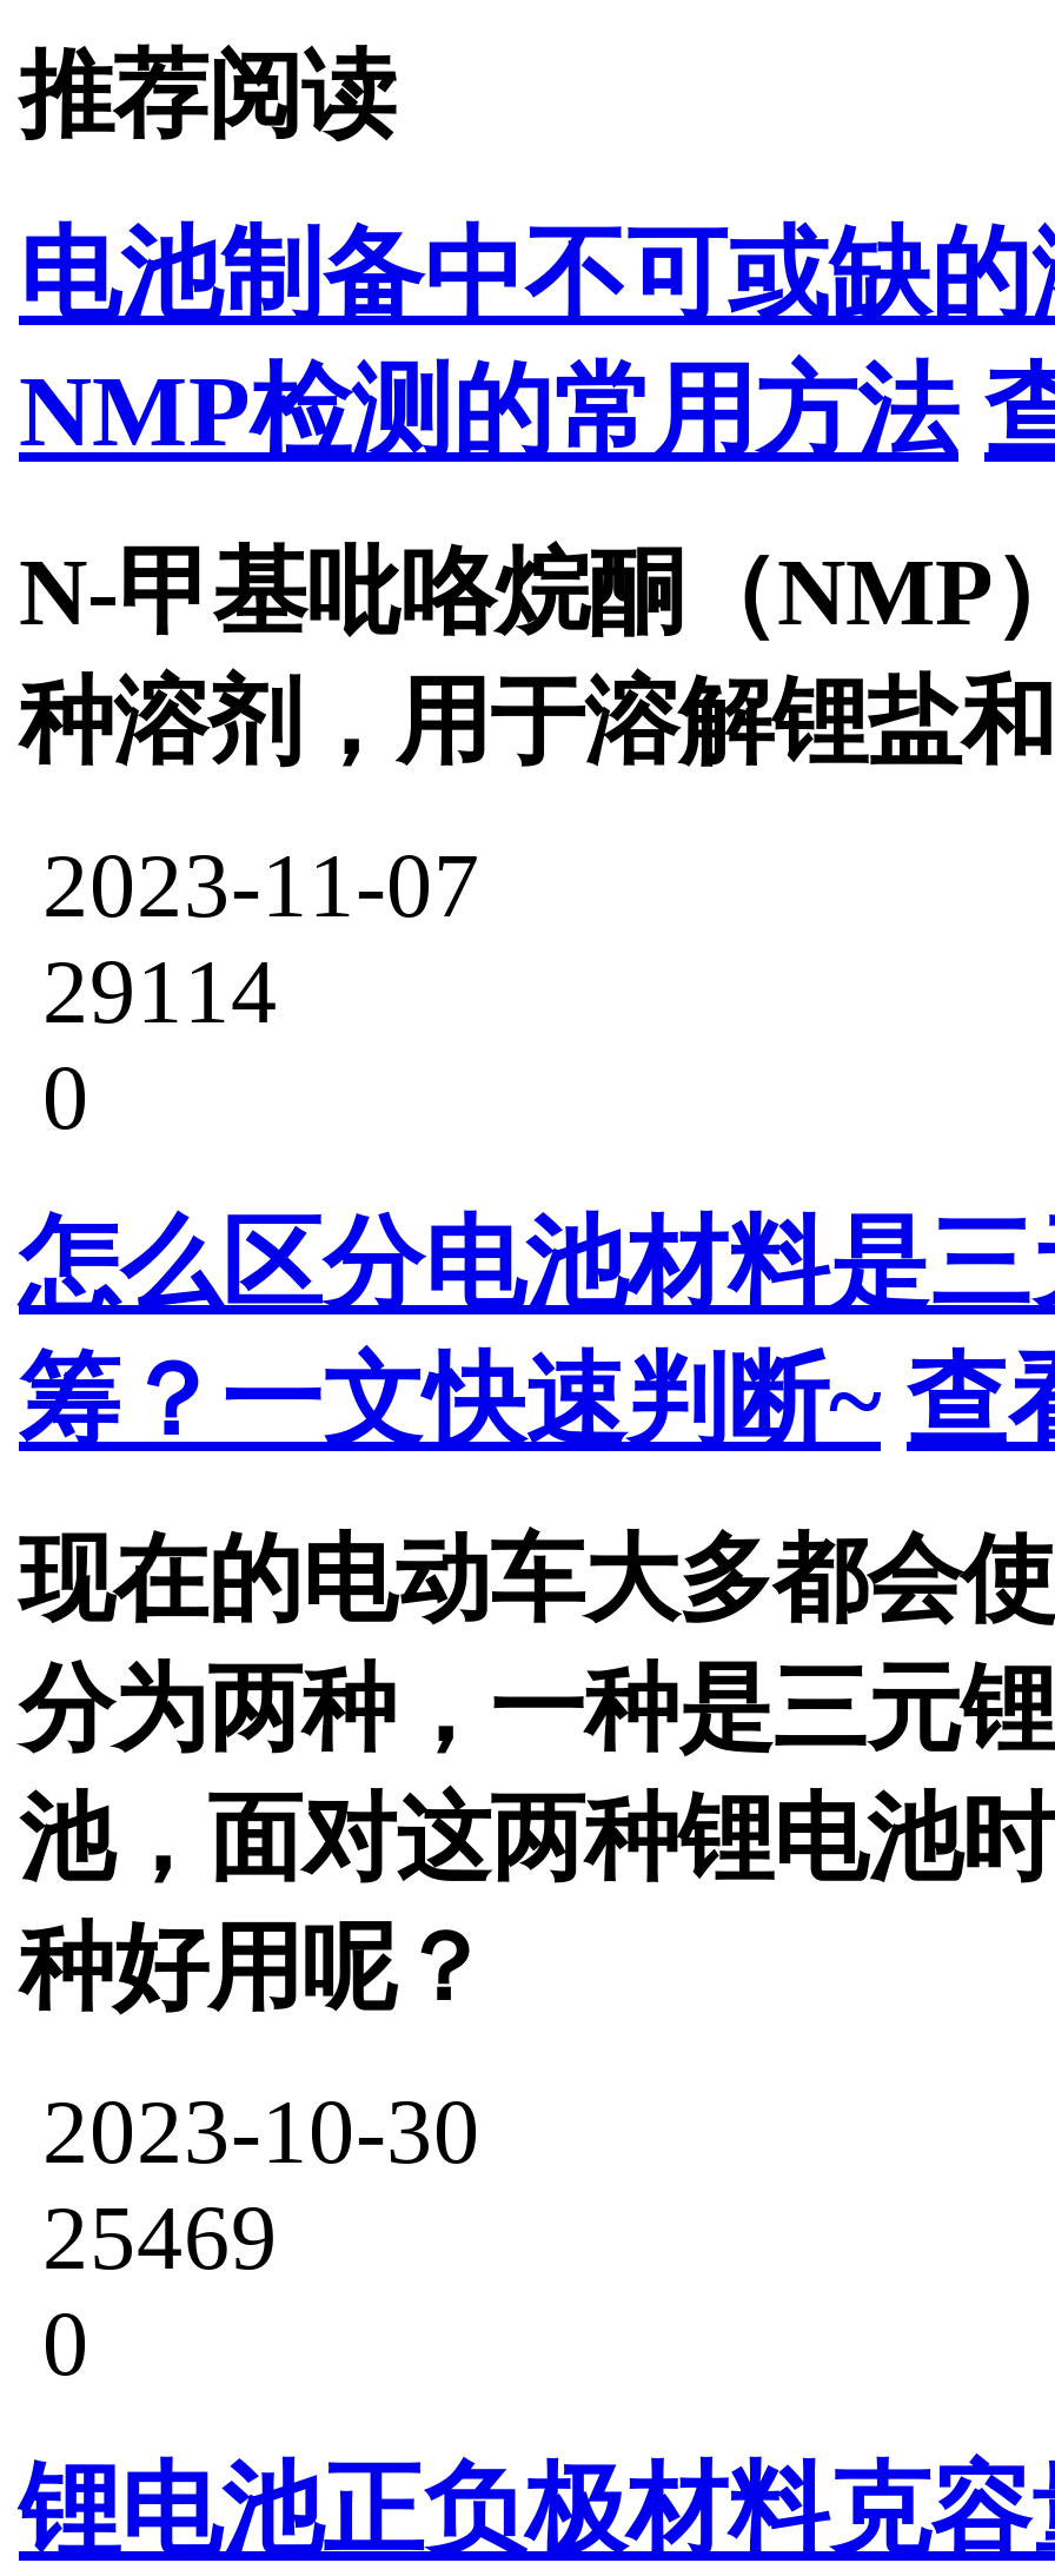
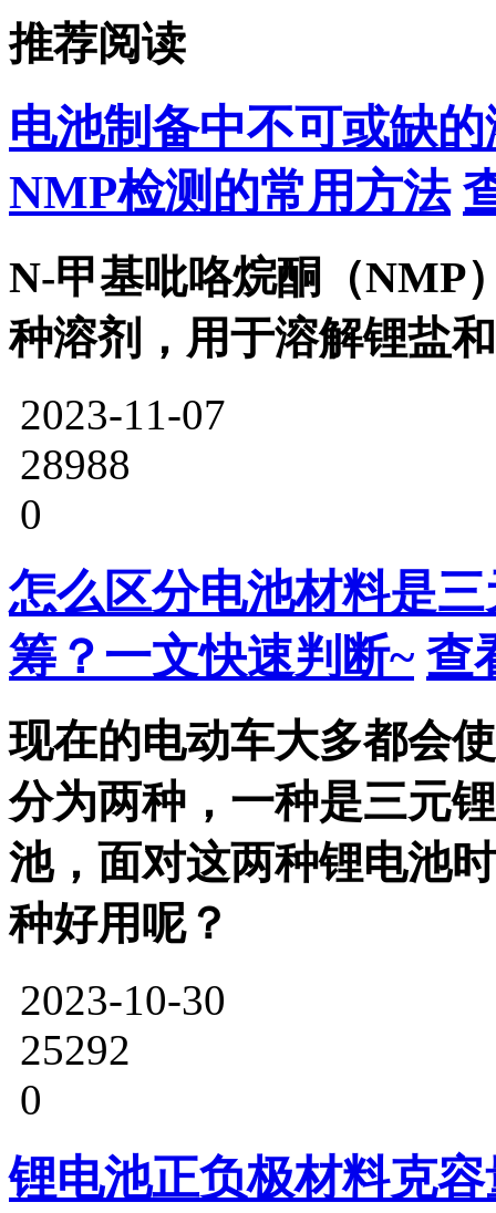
- 29114
+ 28988

- 25469
+ 25292
